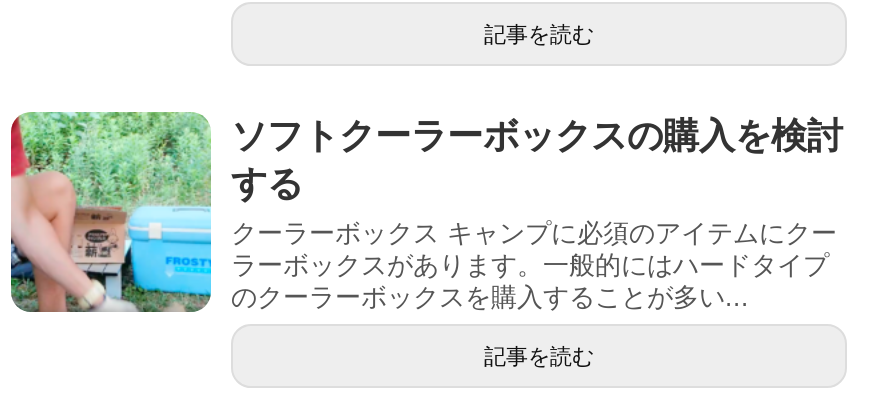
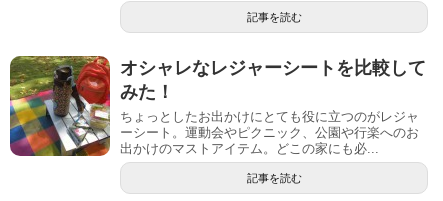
- [image]
- ソフトクーラーボックスの購入を検討
- する
- クーラーボックス キャンプに必須のアイテムにクー
- ラーボックスがあります。一般的にはハードタイプ
- のクーラーボックスを購入することが多い...
+ [image]
+ オシャレなレジャーシートを比較して
+ みた！
+ ちょっとしたお出かけにとても役に立つのがレジャ
+ ーシート。運動会やピクニック、公園や行楽へのお
+ 出かけのマストアイテム。どこの家にも必...
